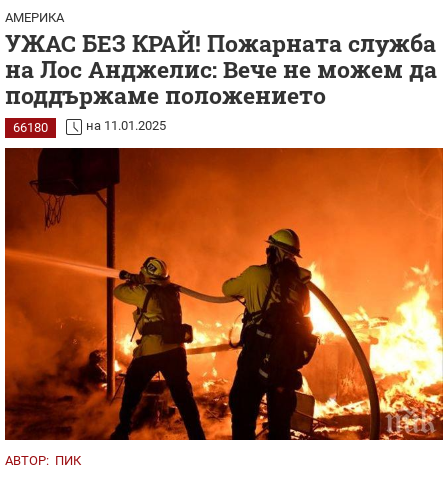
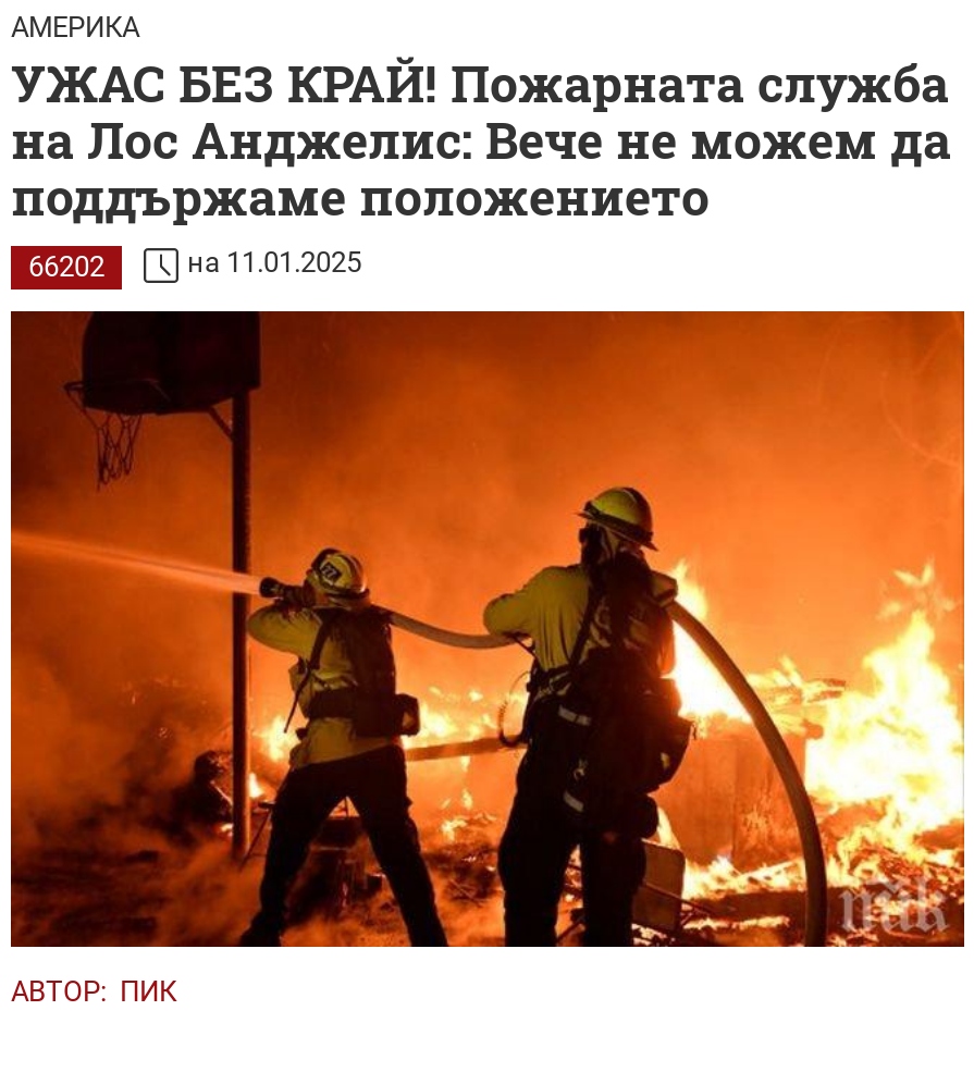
- 66180
+ 66202
